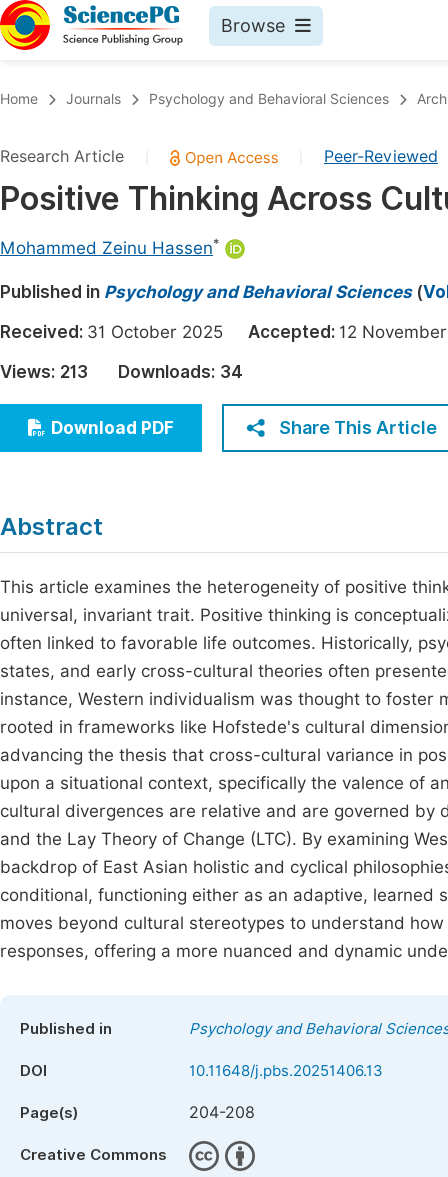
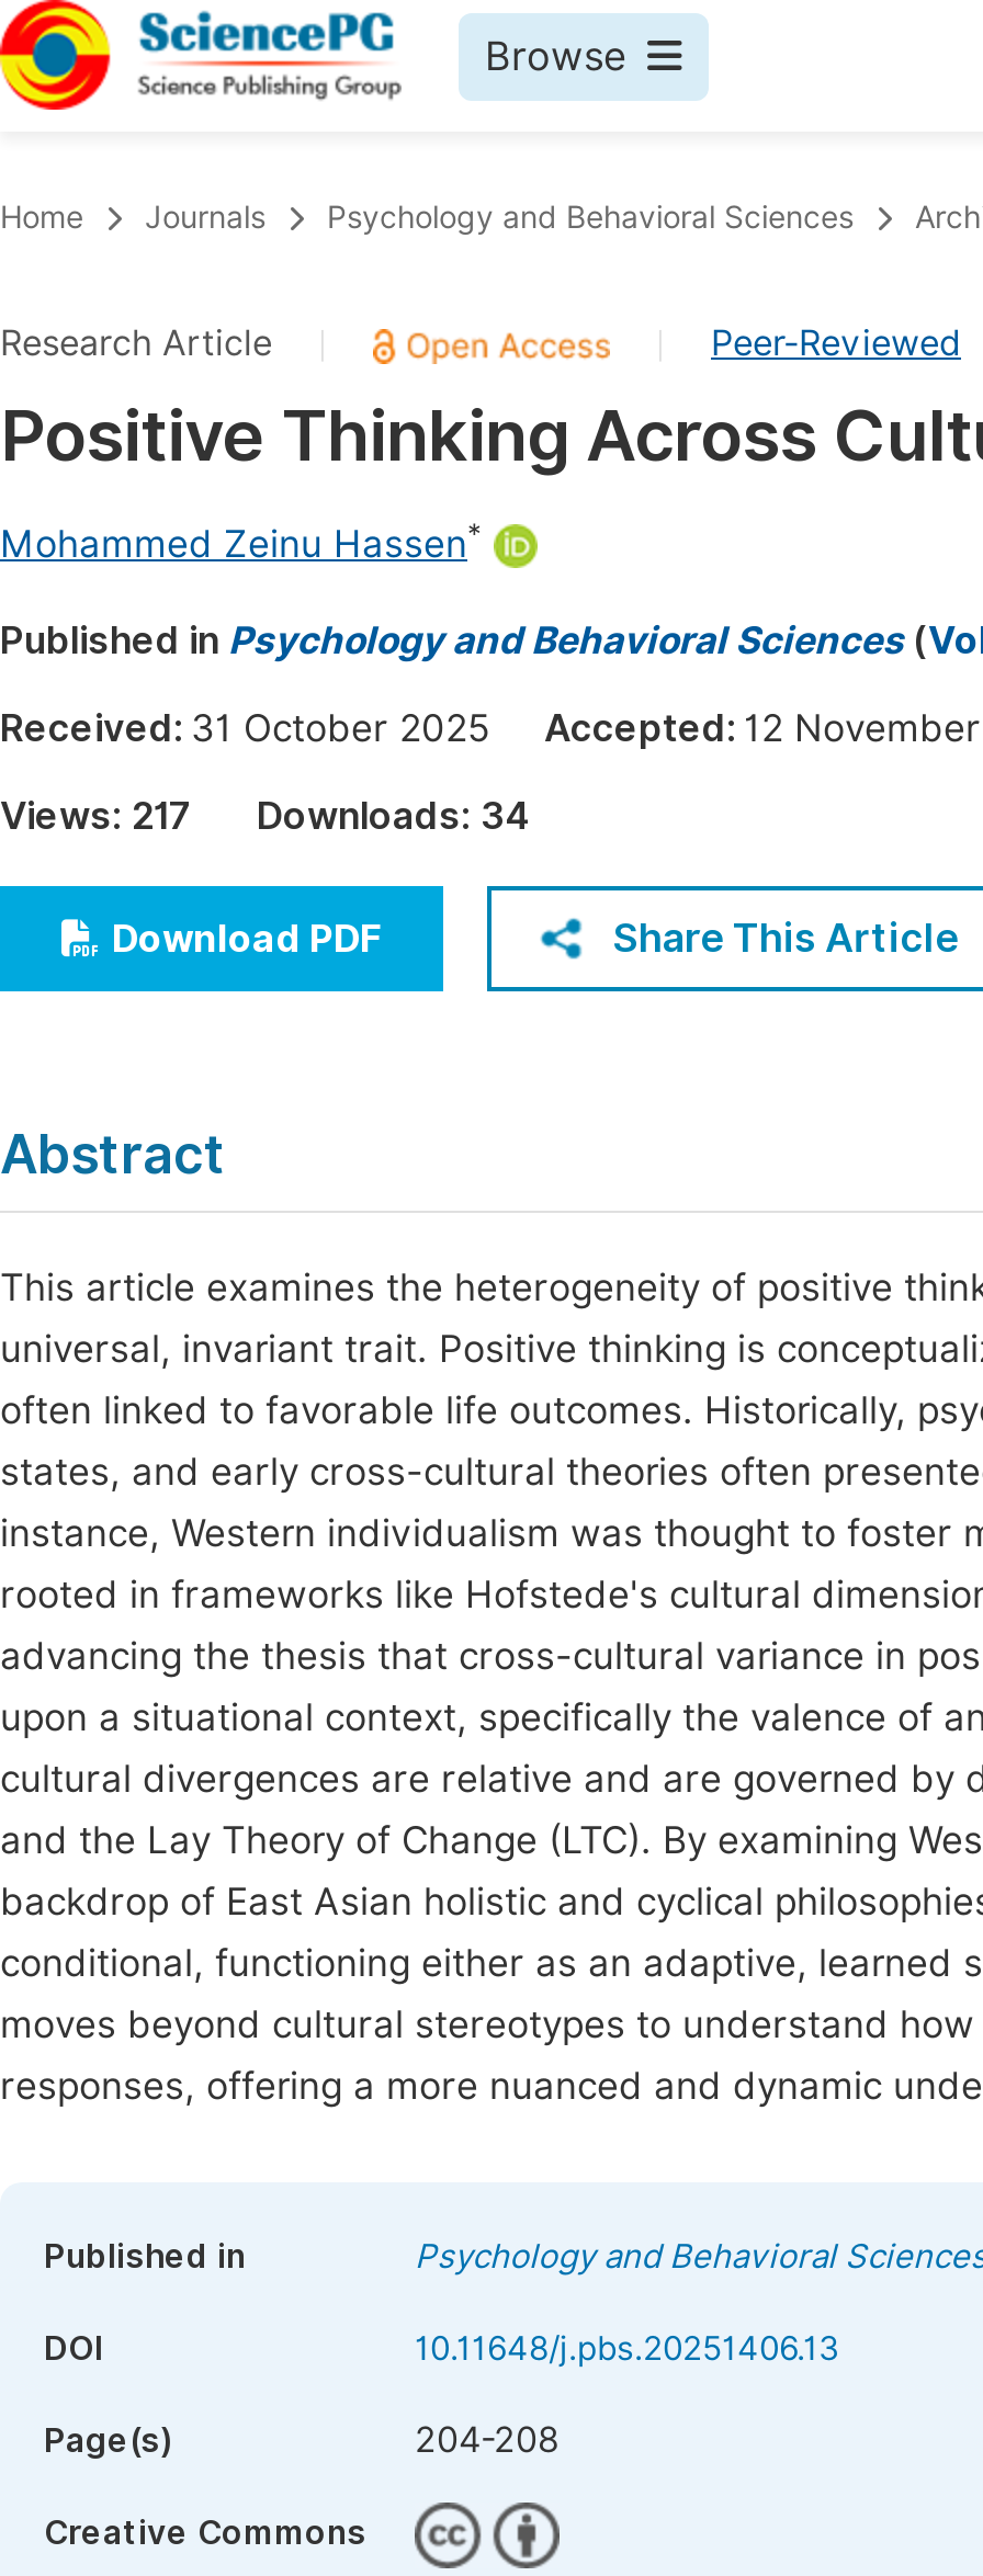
- Views: 213 Downloads: 34
+ Views: 217 Downloads: 34
